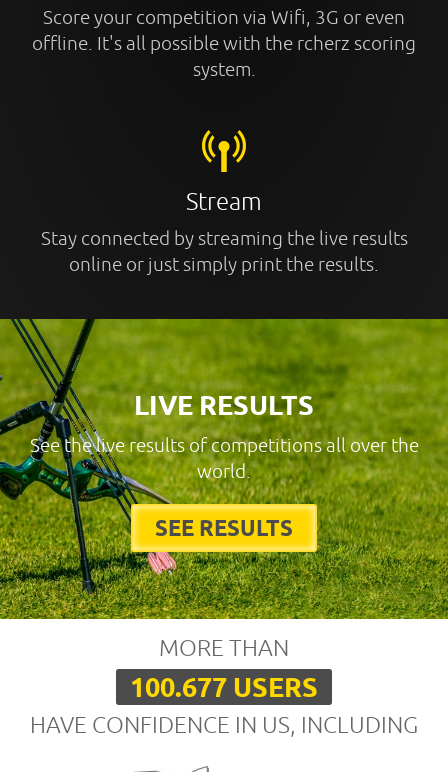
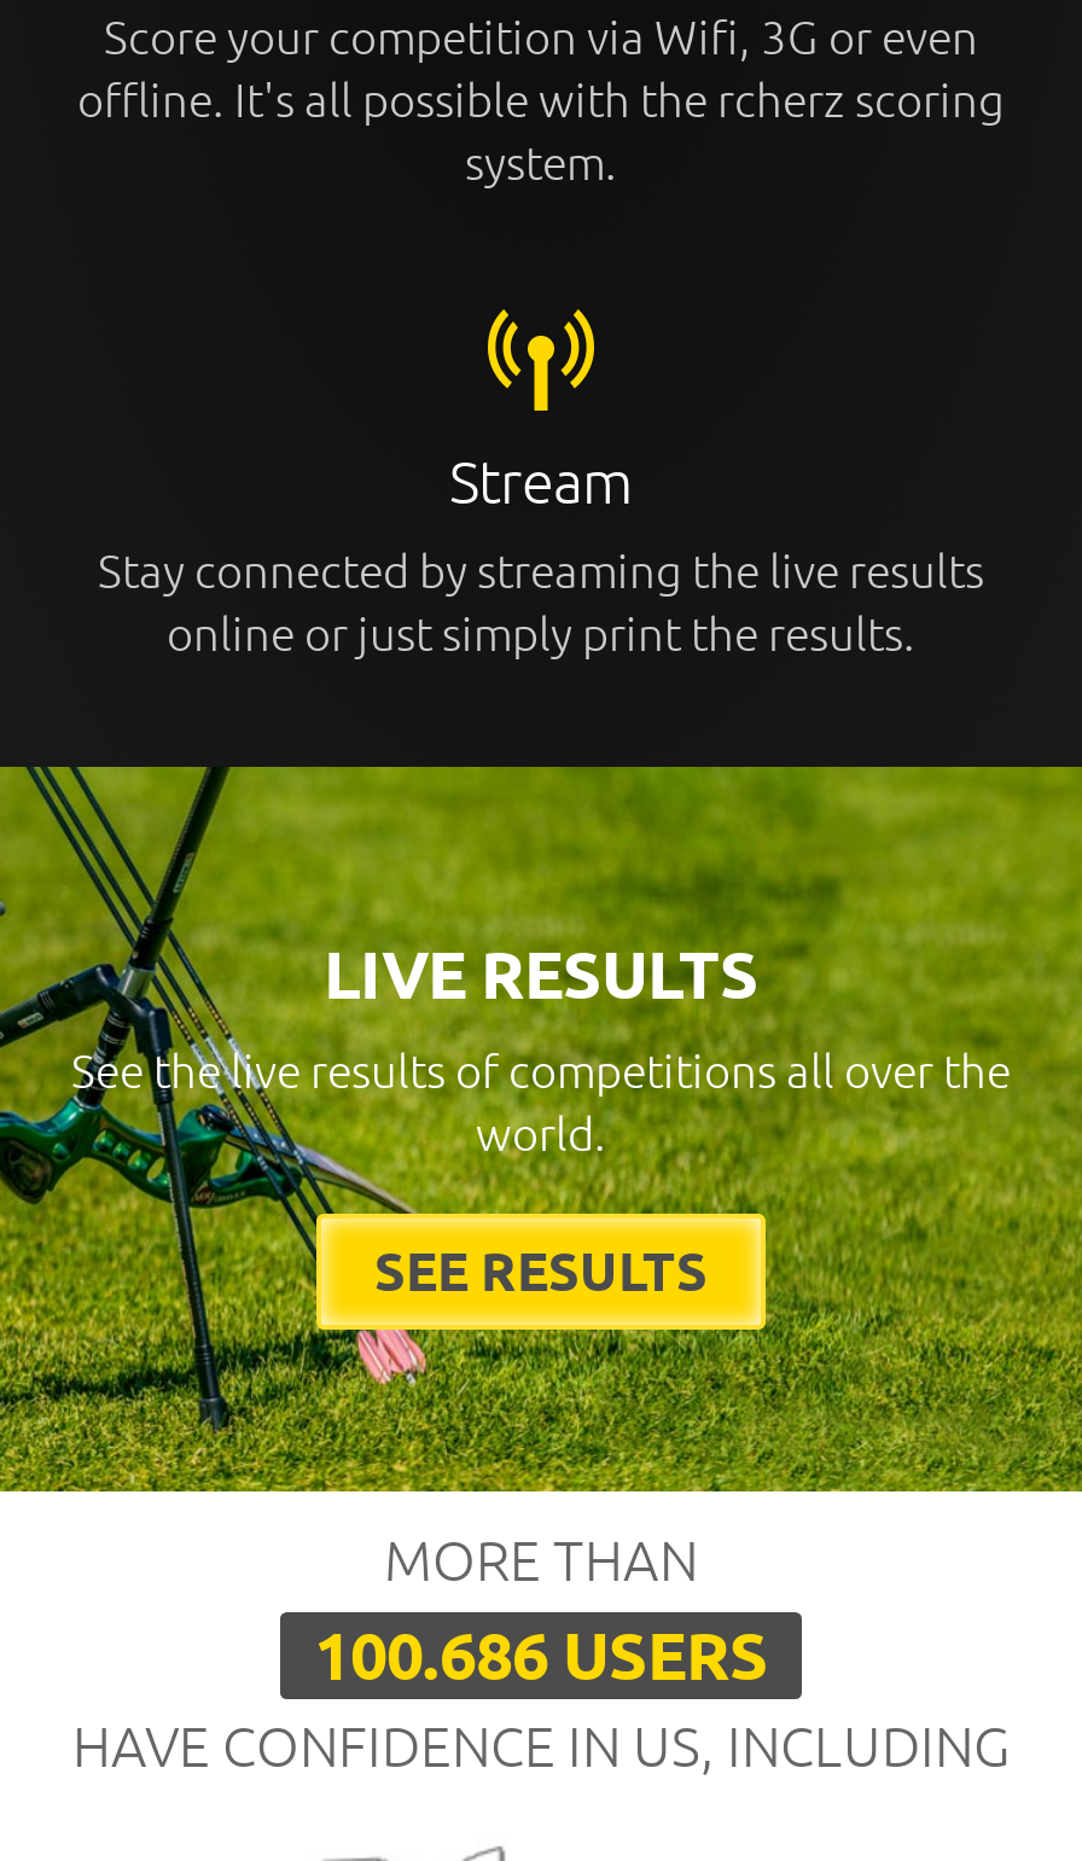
- 100.677 USERS
+ 100.686 USERS
